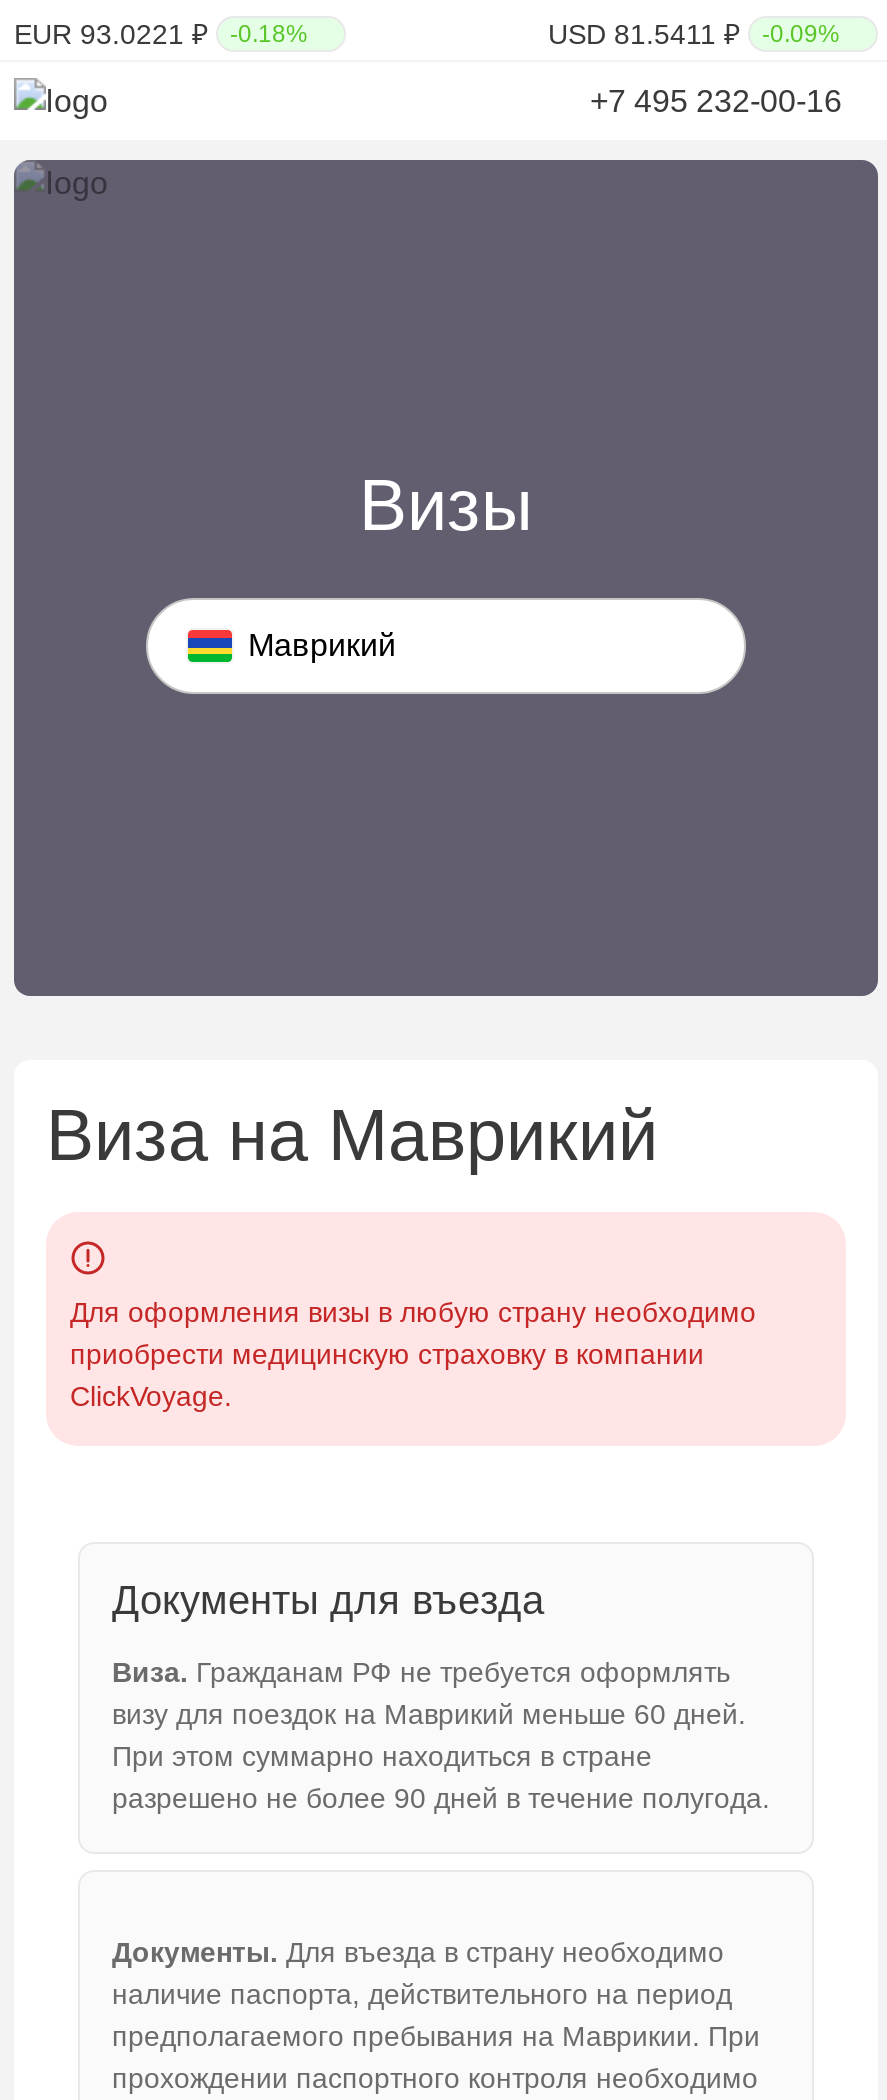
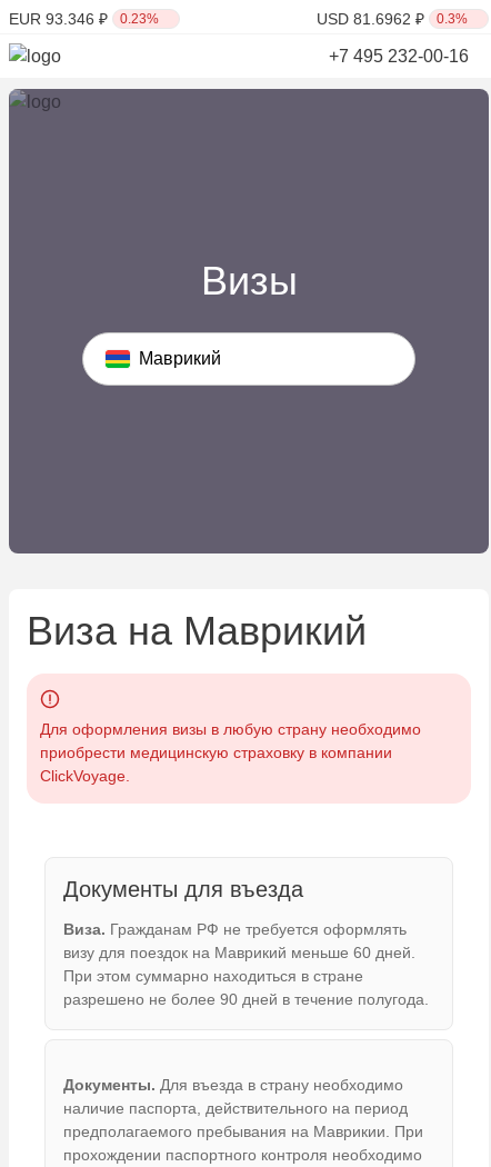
- EUR 93.0221 ₽
+ EUR 93.346 ₽

- -0.18%
+ 0.23%

- USD 81.5411 ₽
+ USD 81.6962 ₽

- -0.09%
+ 0.3%
